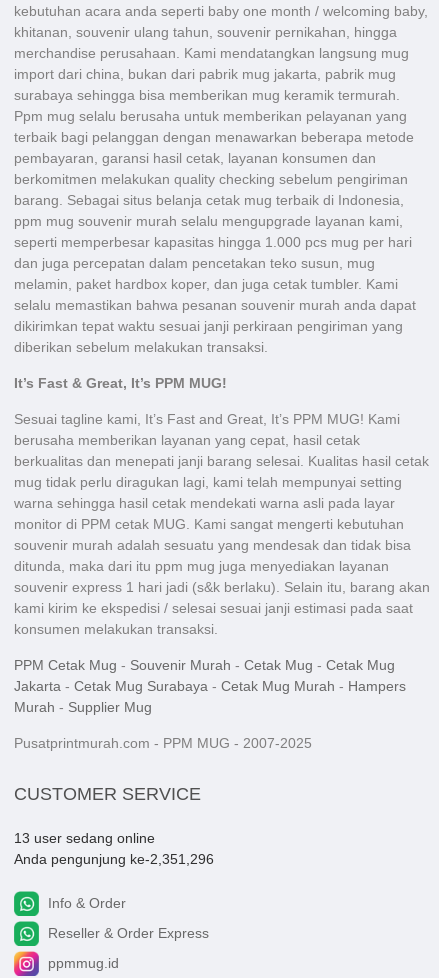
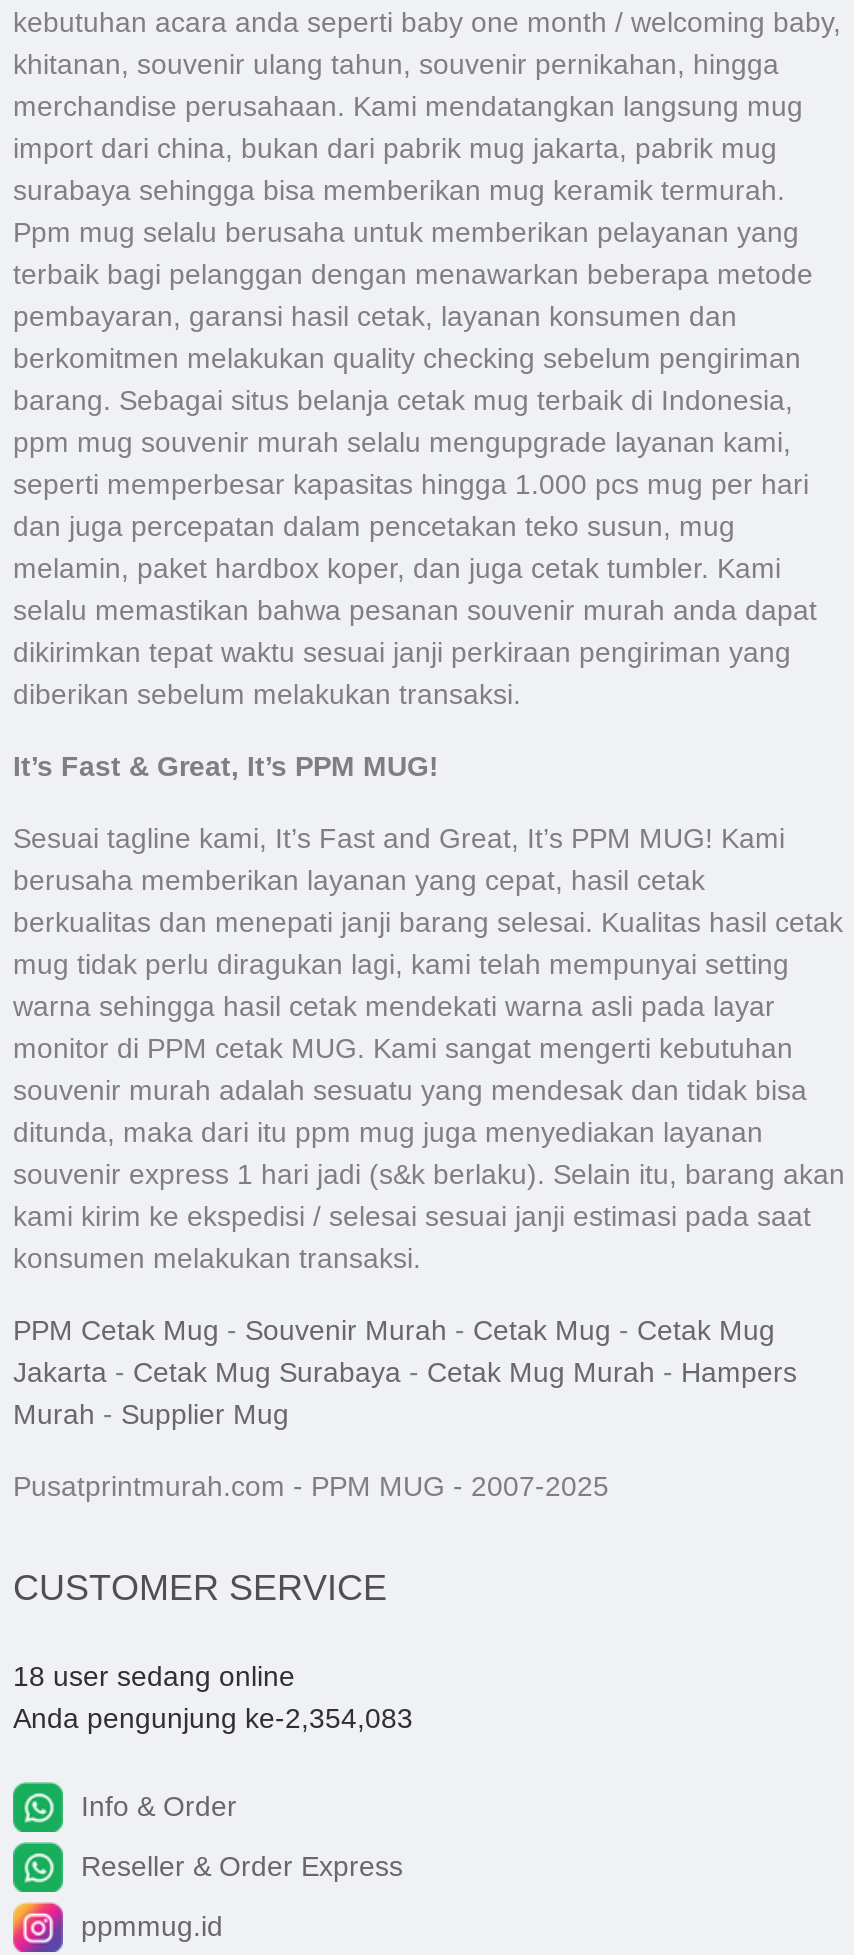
- 13 user sedang online
+ 18 user sedang online

- Anda pengunjung ke-2,351,296
+ Anda pengunjung ke-2,354,083
